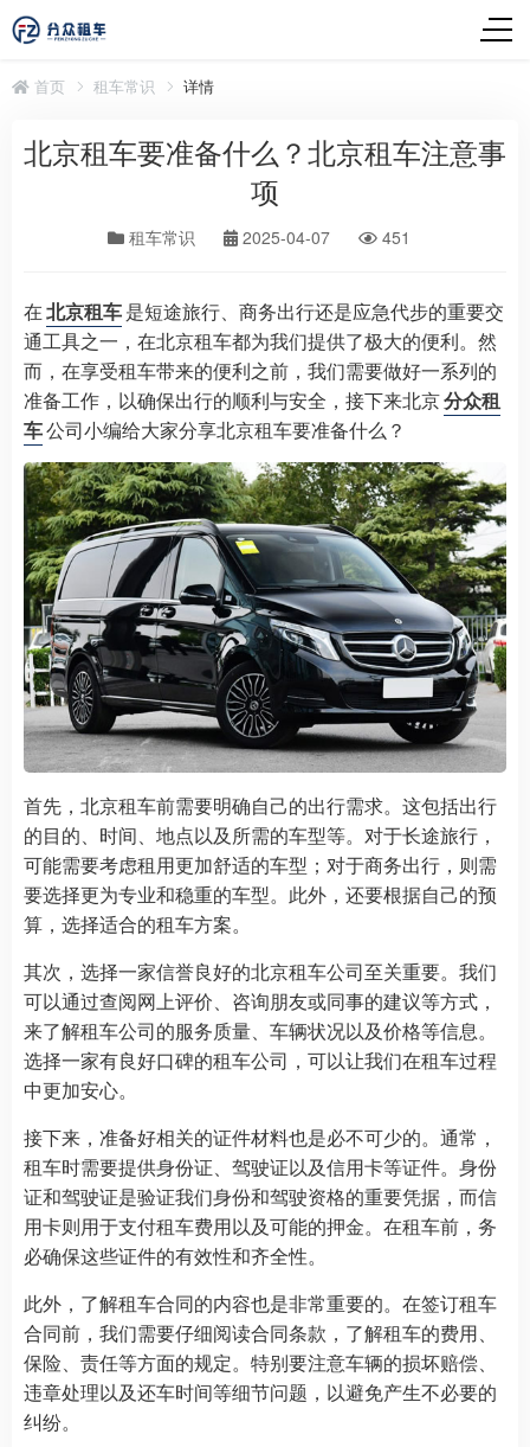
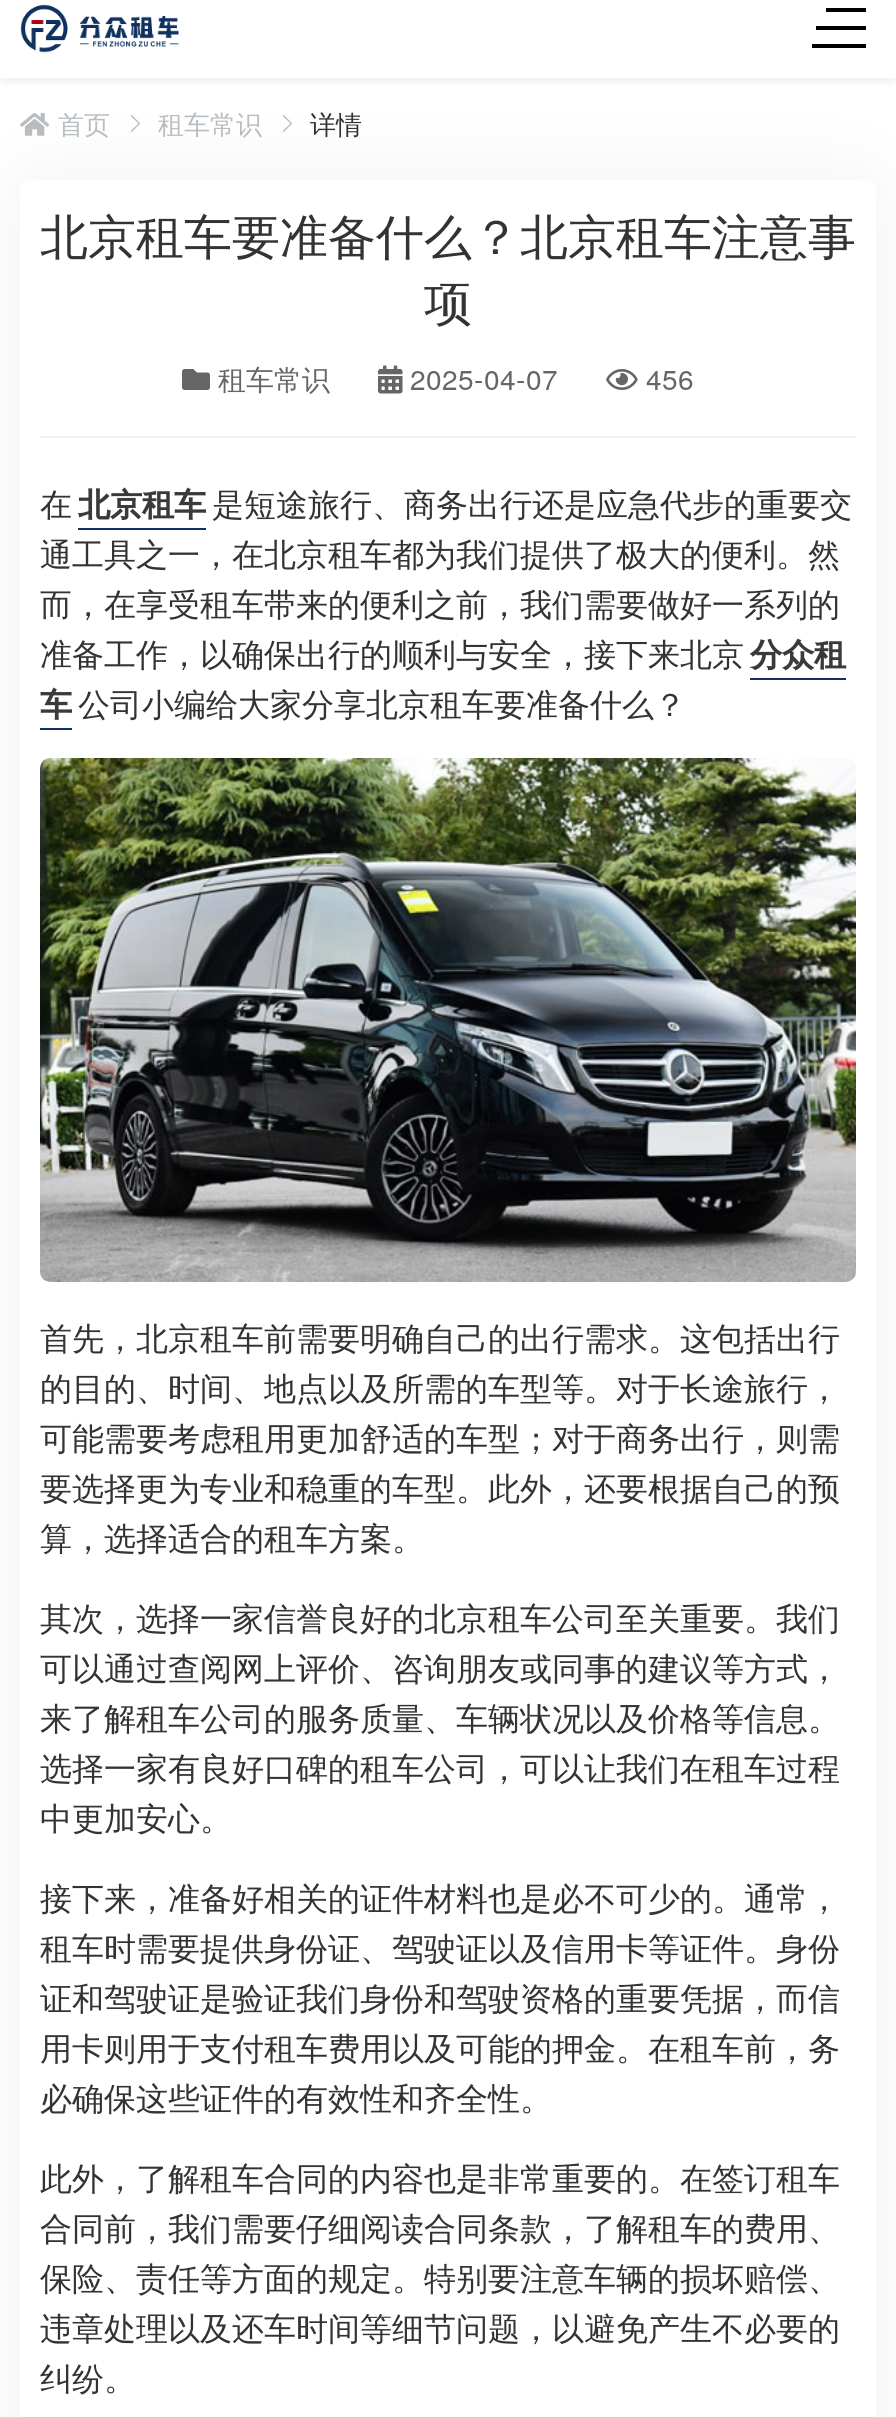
- 租车常识 2025-04-07 451
+ 租车常识 2025-04-07 456
